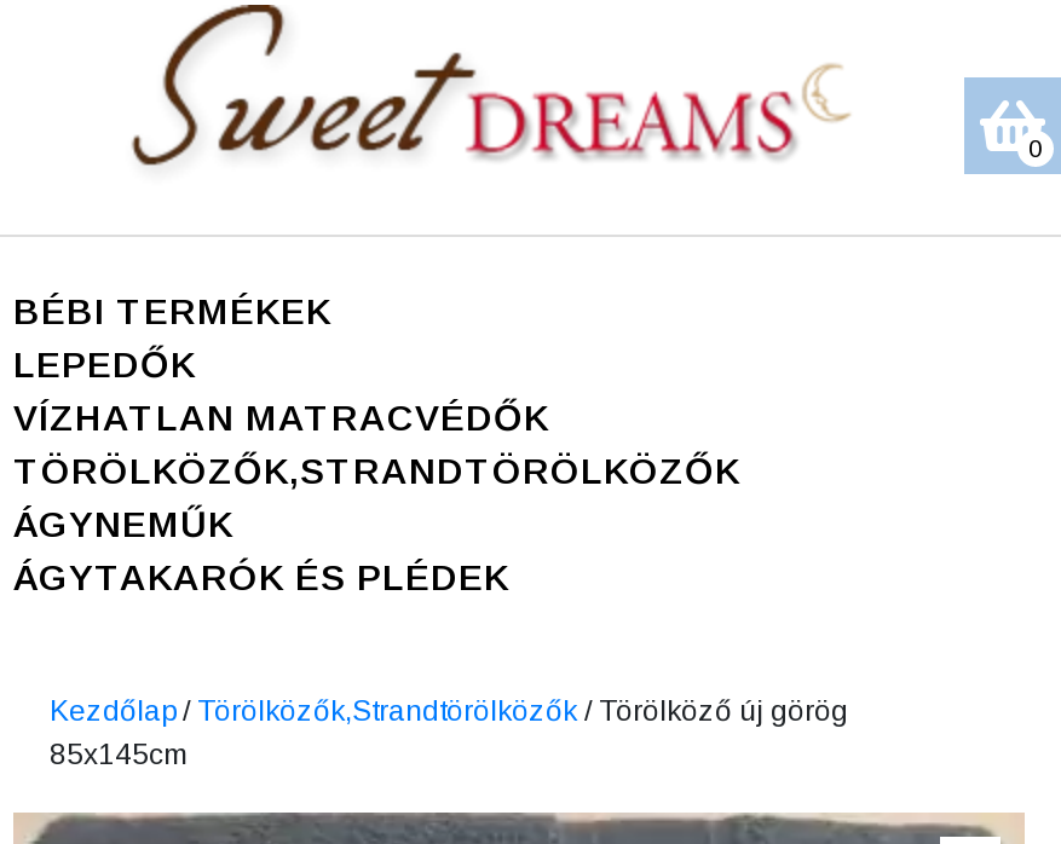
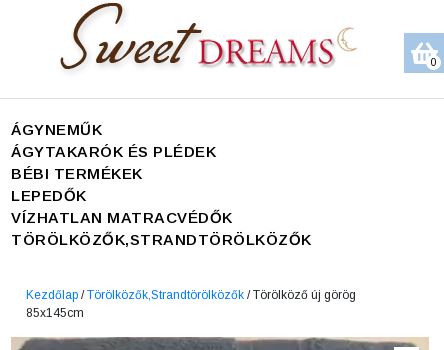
moved down: BÉBI TERMÉKEK | LEPEDŐK | VÍZHATLAN MATRACVÉDŐK | TÖRÖLKÖZŐK,STRANDTÖRÖLKÖZŐK

moved up: ÁGYNEMŰK | ÁGYTAKARÓK ÉS PLÉDEK
